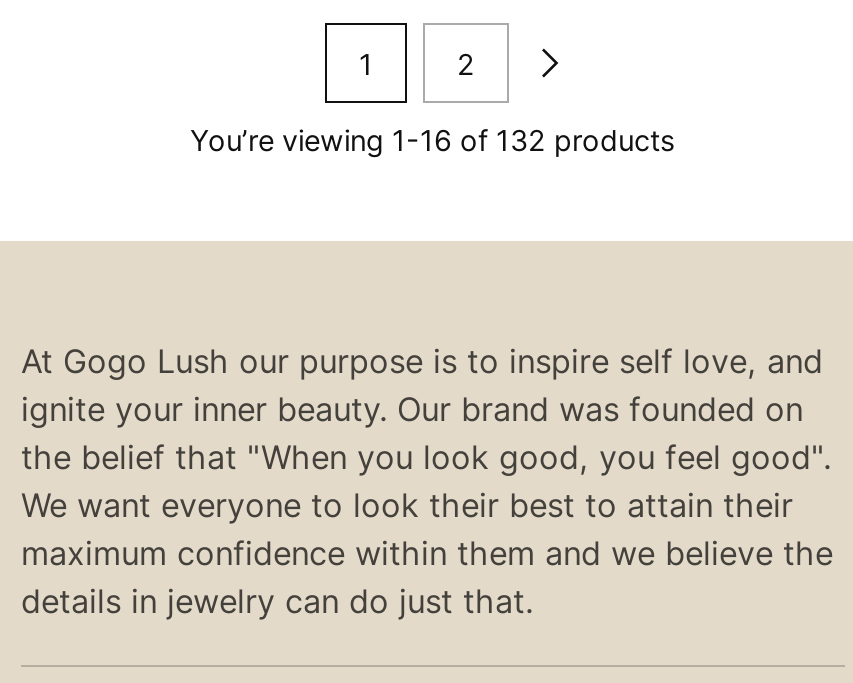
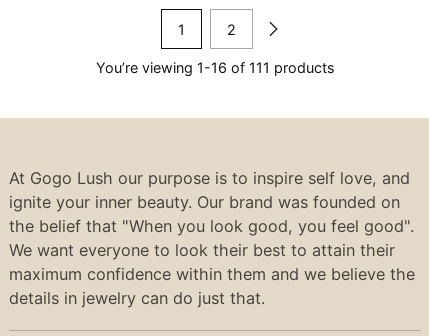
- You’re viewing 1-16 of 132 products
+ You’re viewing 1-16 of 111 products
